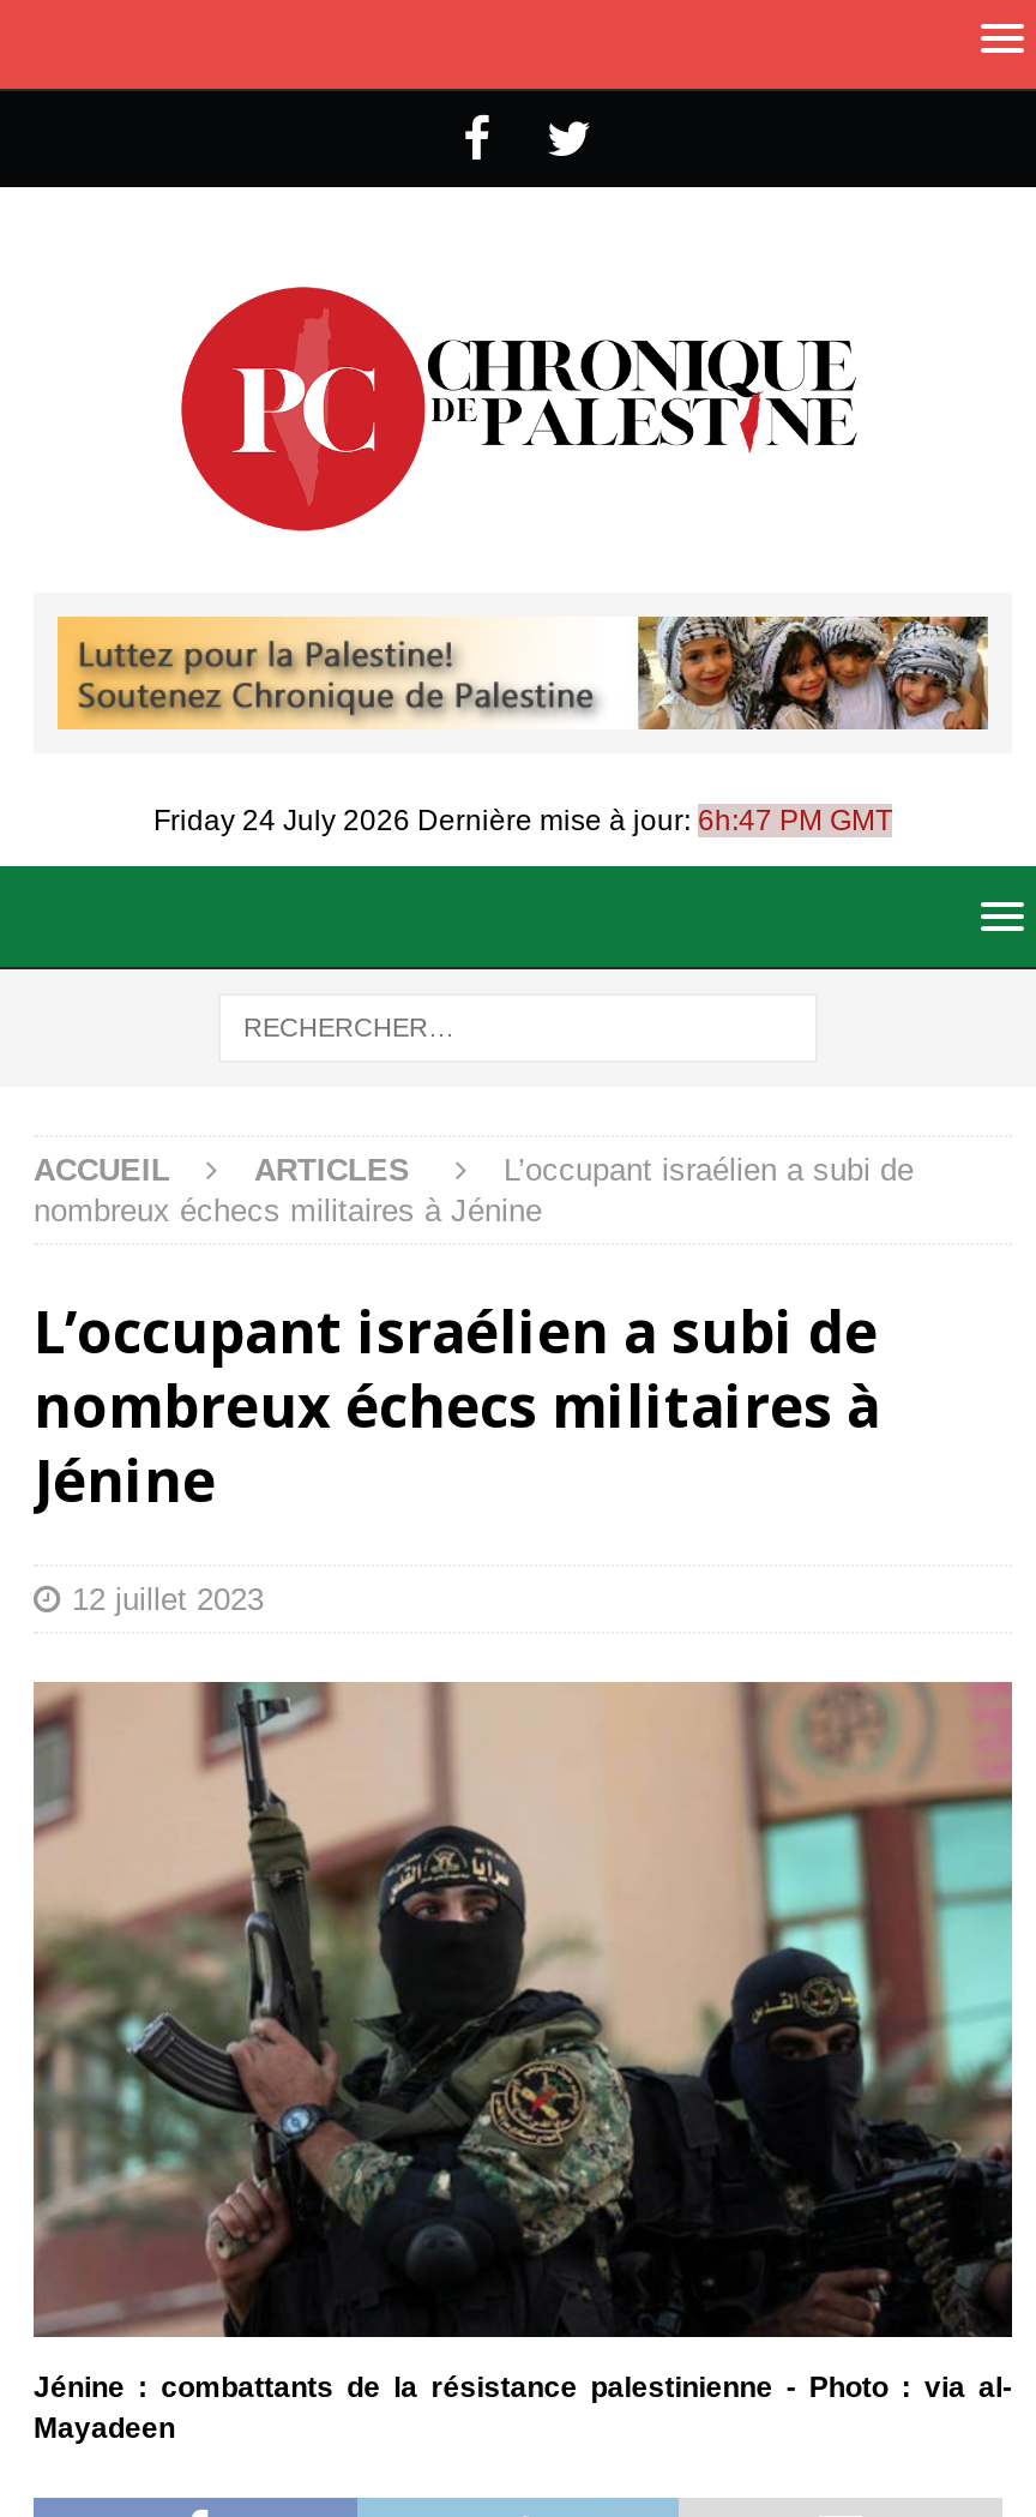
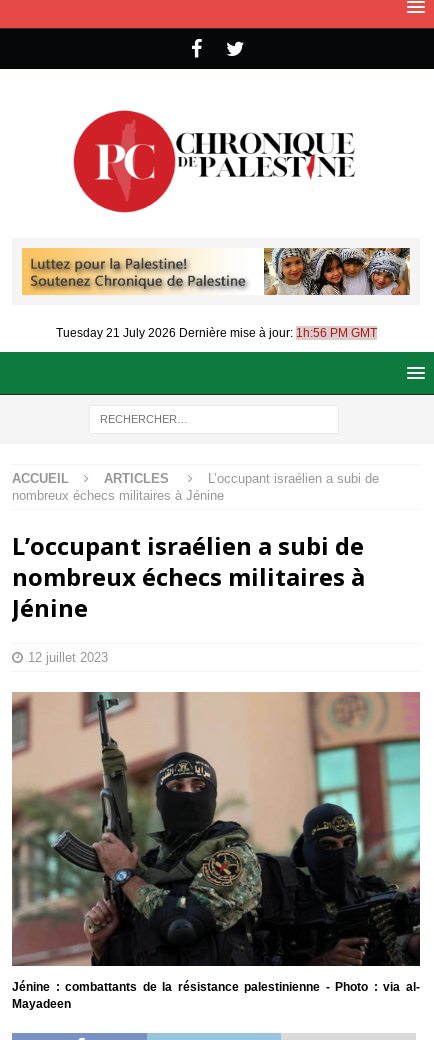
- Friday 24 July 2026 Dernière mise à jour: 6h:47 PM GMT
+ Tuesday 21 July 2026 Dernière mise à jour: 1h:56 PM GMT
